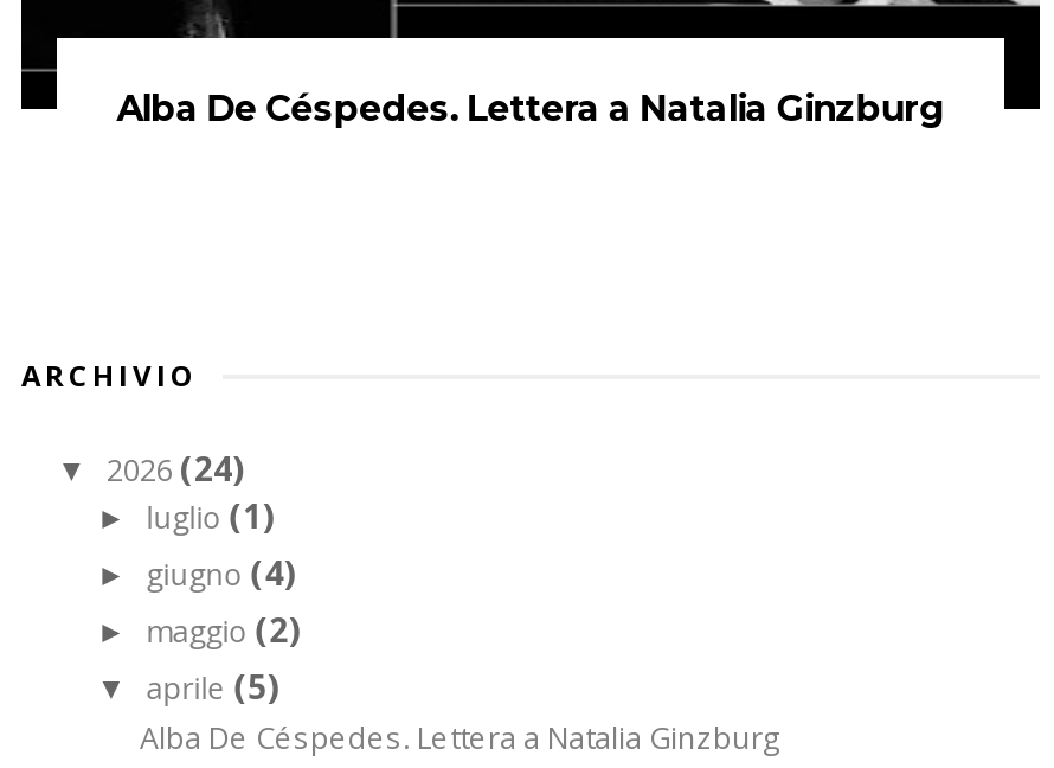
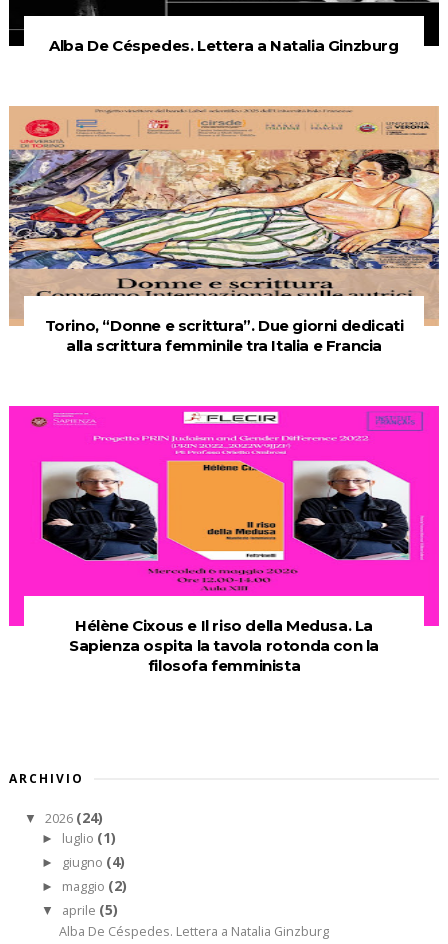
+ [image]
+ Torino, “Donne e scrittura”. Due giorni dedicati
+ alla scrittura femminile tra Italia e Francia

+ [image]
+ Hélène Cixous e Il riso della Medusa. La
+ Sapienza ospita la tavola rotonda con la
+ filosofa femminista
